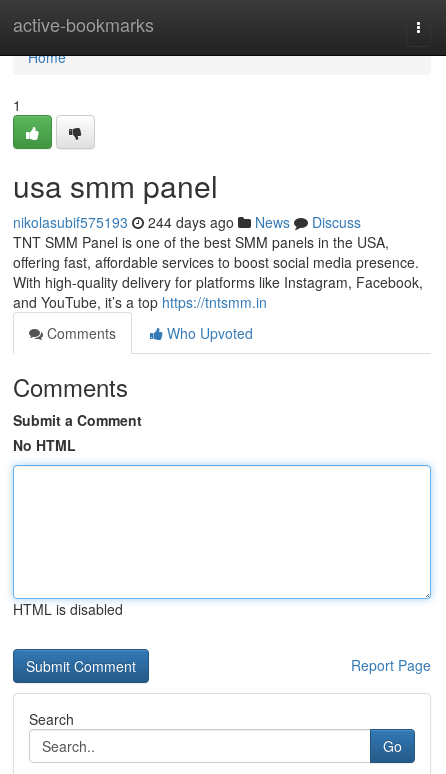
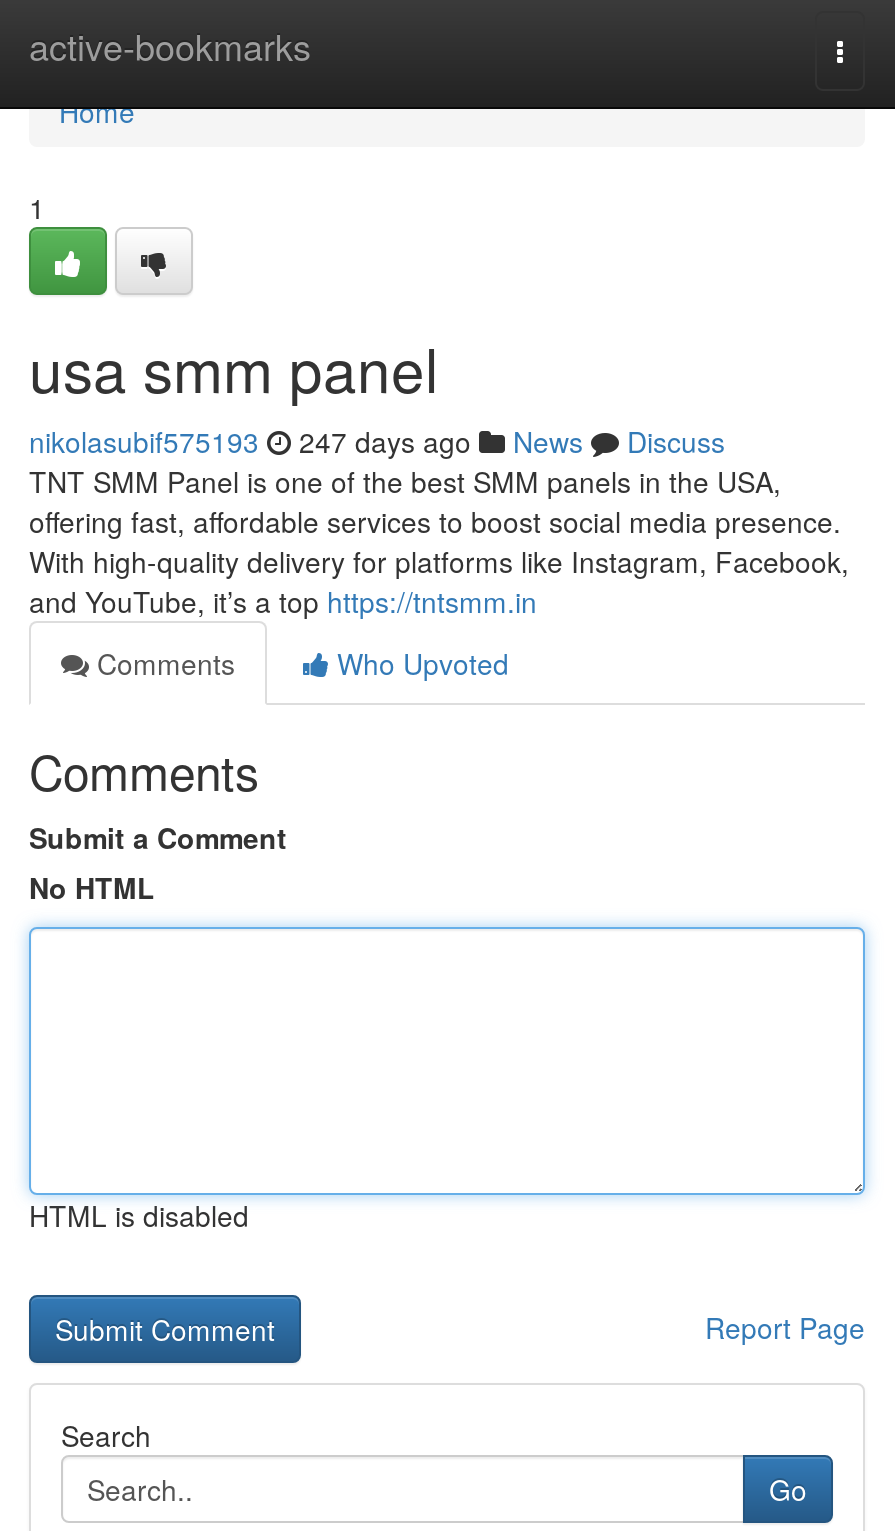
- nikolasubif575193 244 days ago News Discuss
+ nikolasubif575193 247 days ago News Discuss
